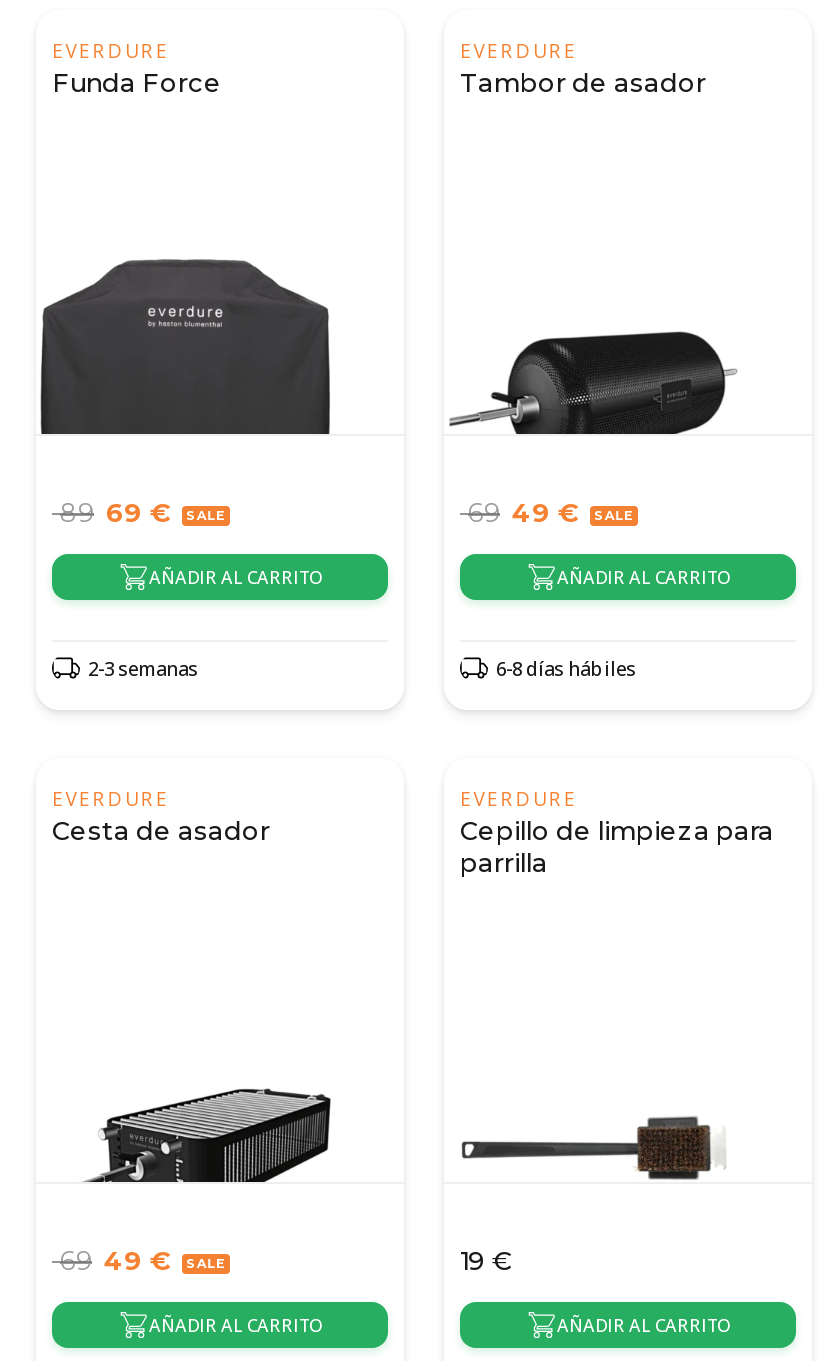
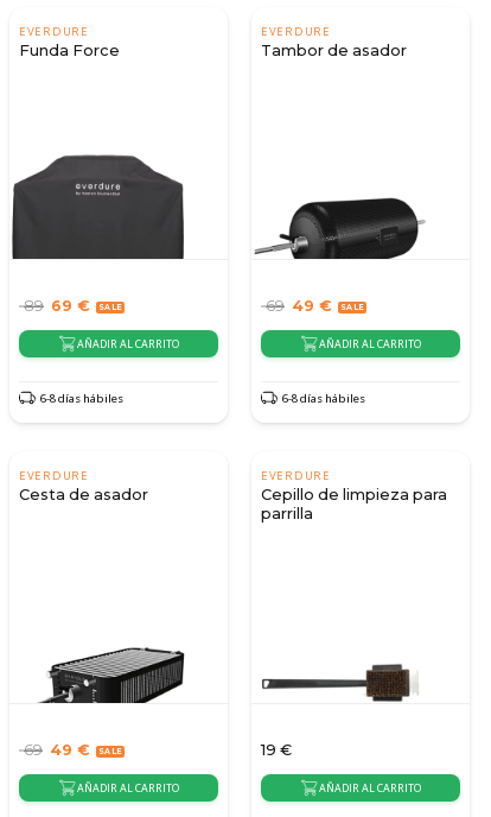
- 2-3 semanas
+ 6-8 días hábiles
